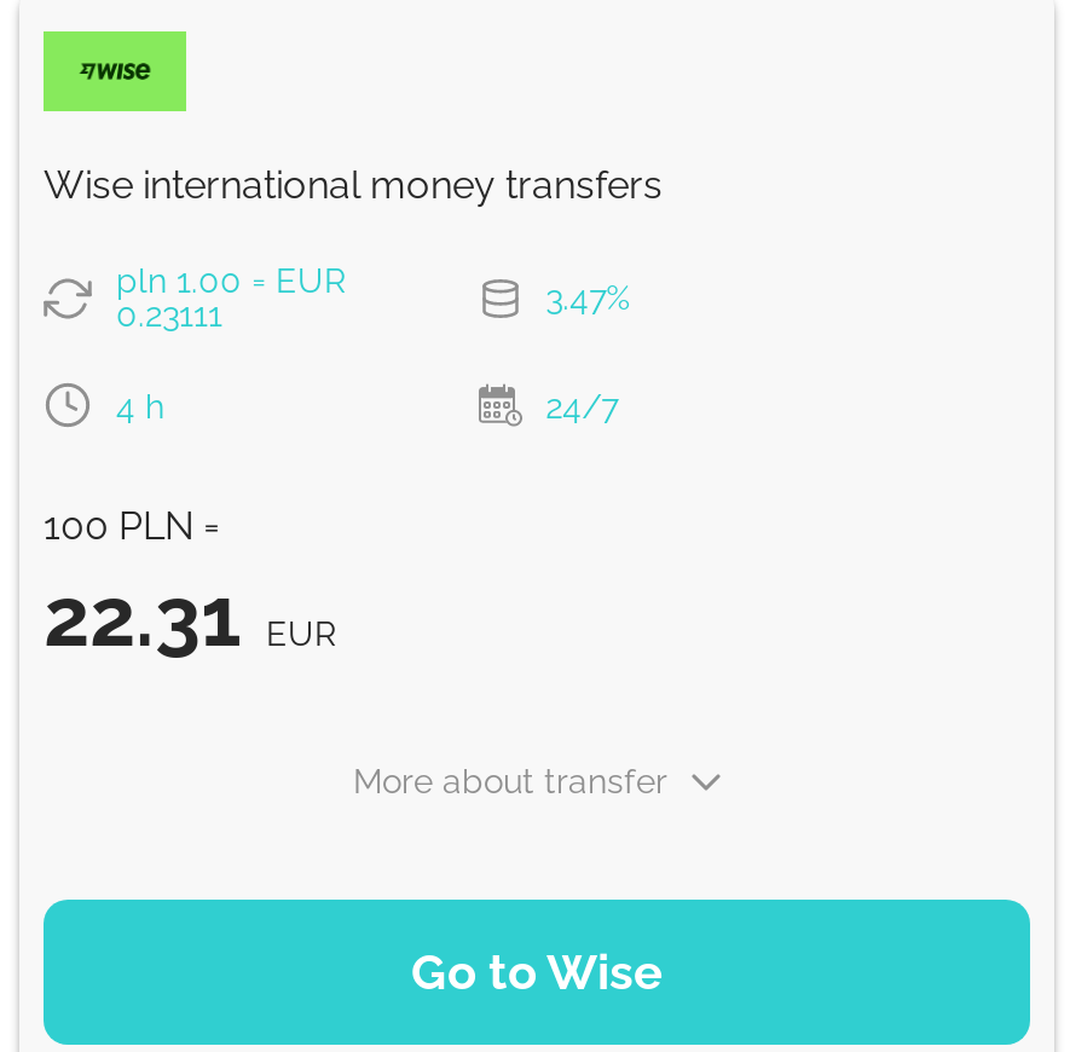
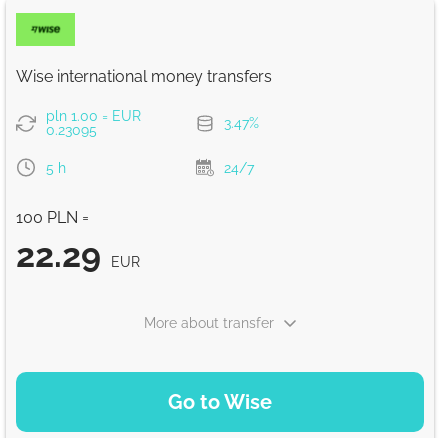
- 0.23111
+ 0.23095

- 4 h
+ 5 h

- 22.31 EUR
+ 22.29 EUR
